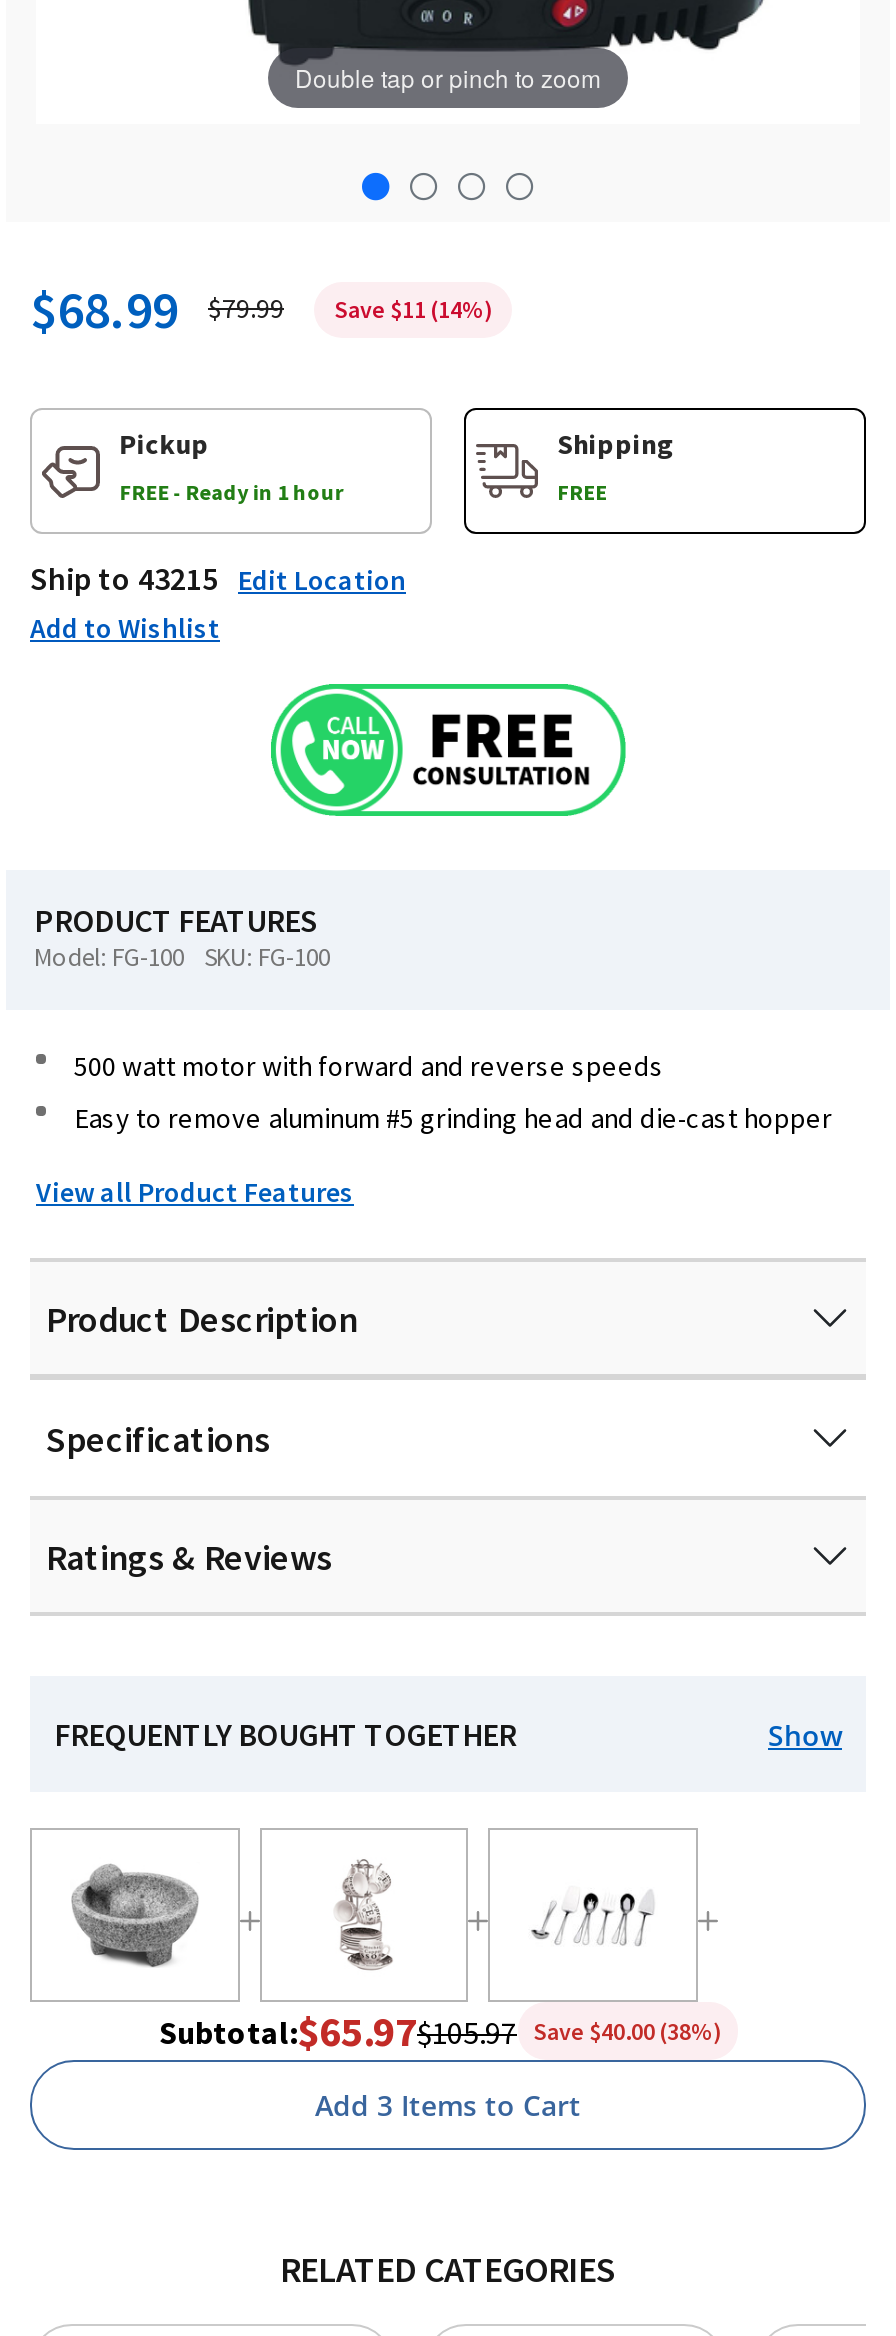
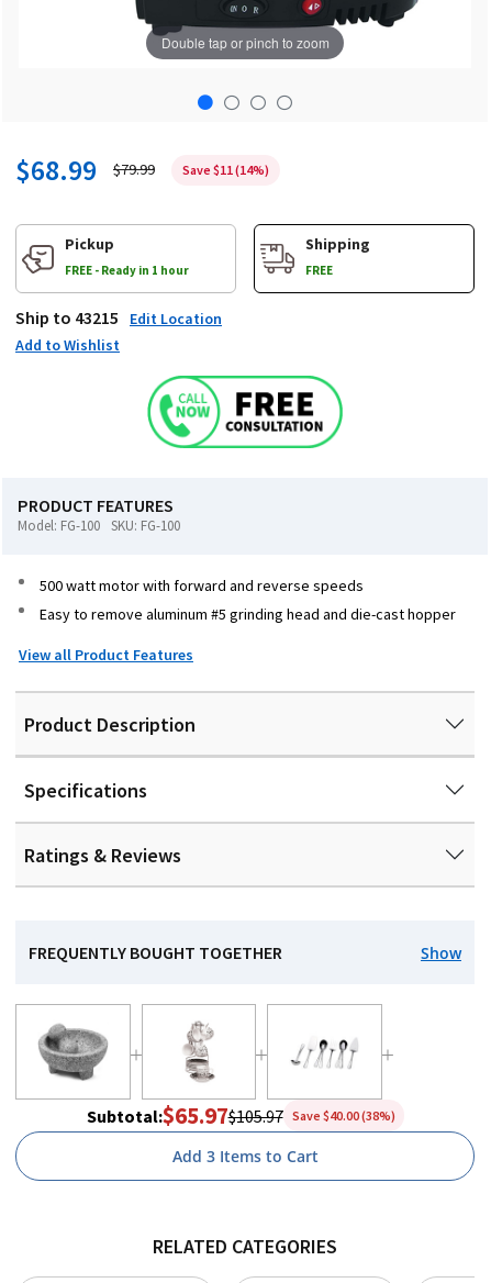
- [image]
+ [image]
